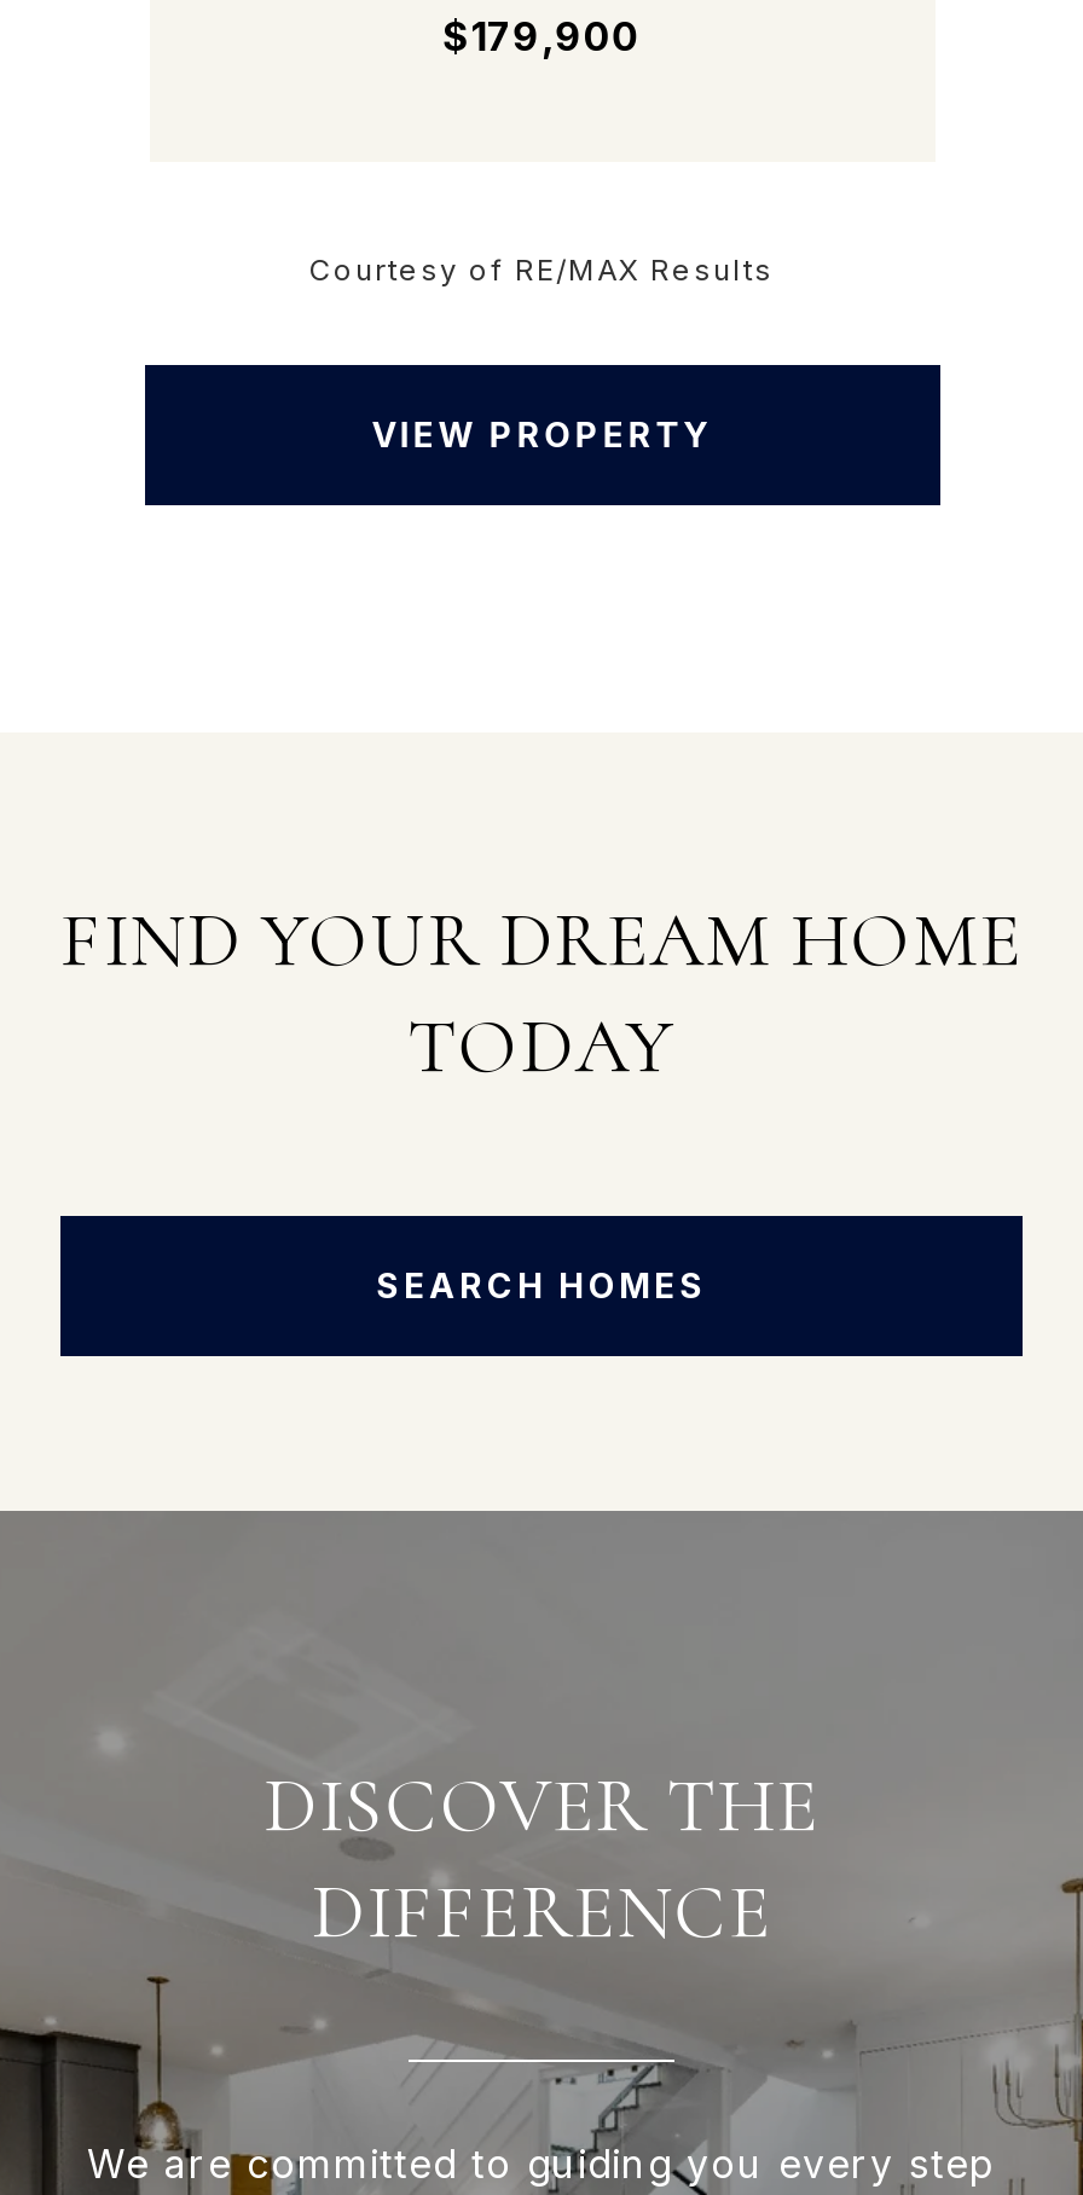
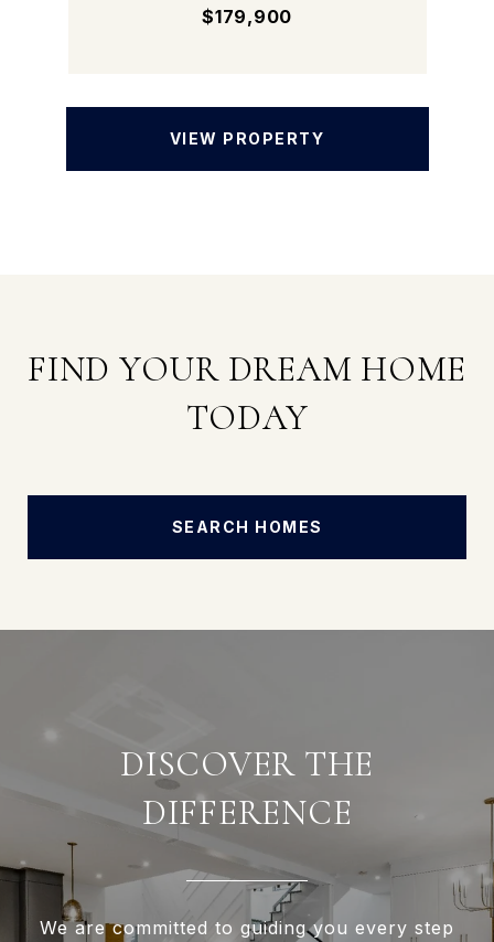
- Courtesy of RE/MAX Results
